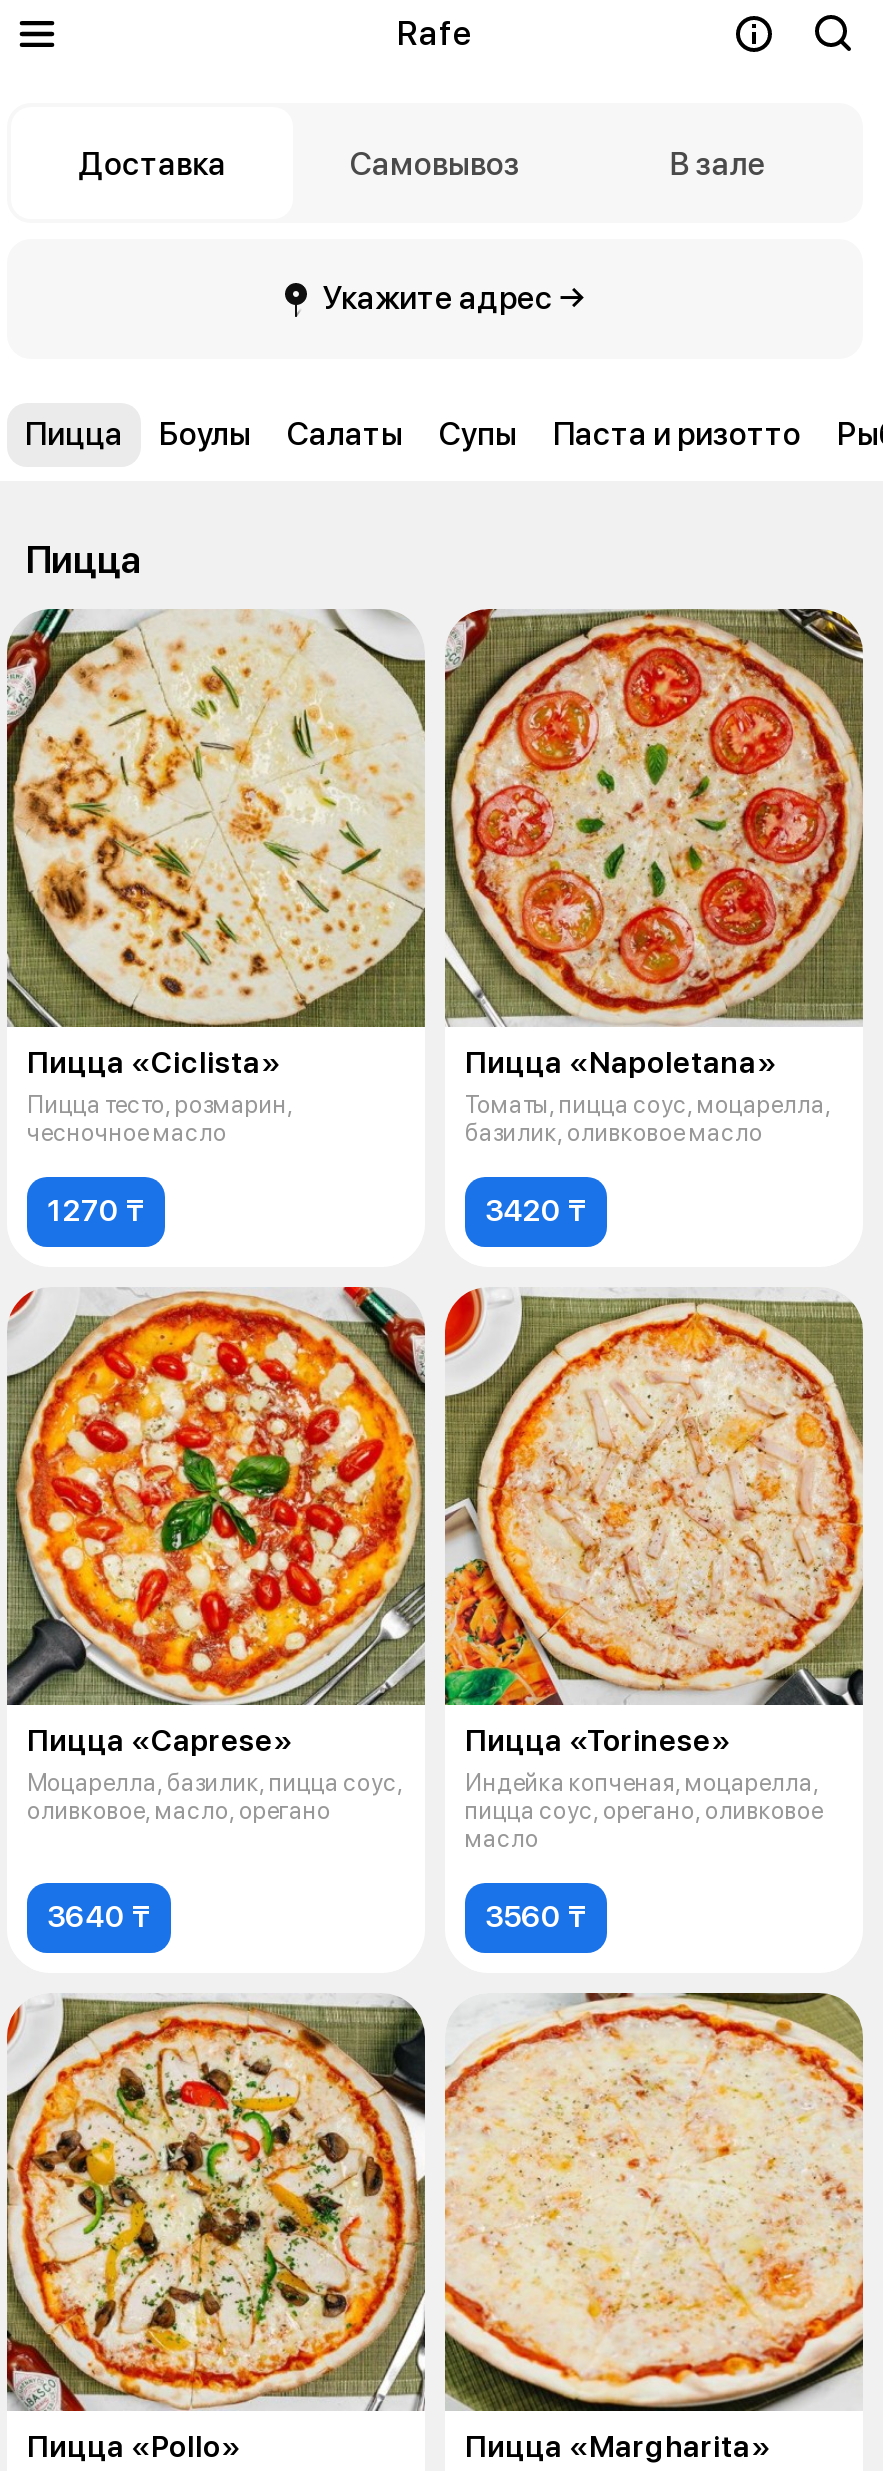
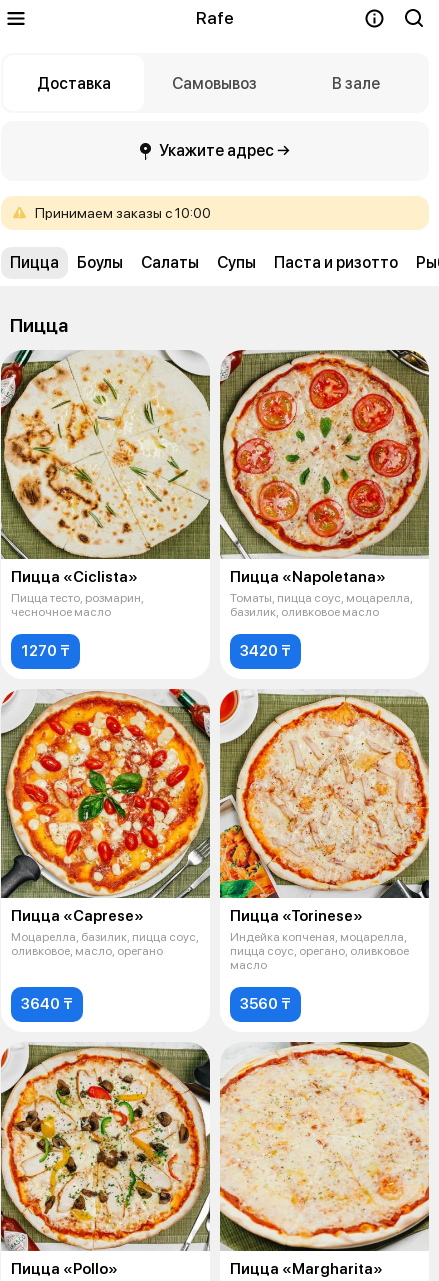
+ Принимаем заказы с 10:00
